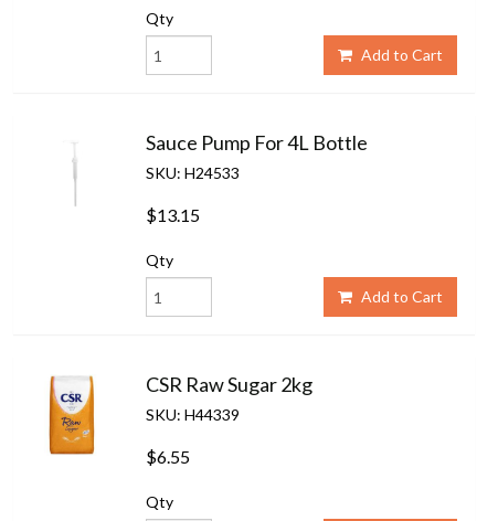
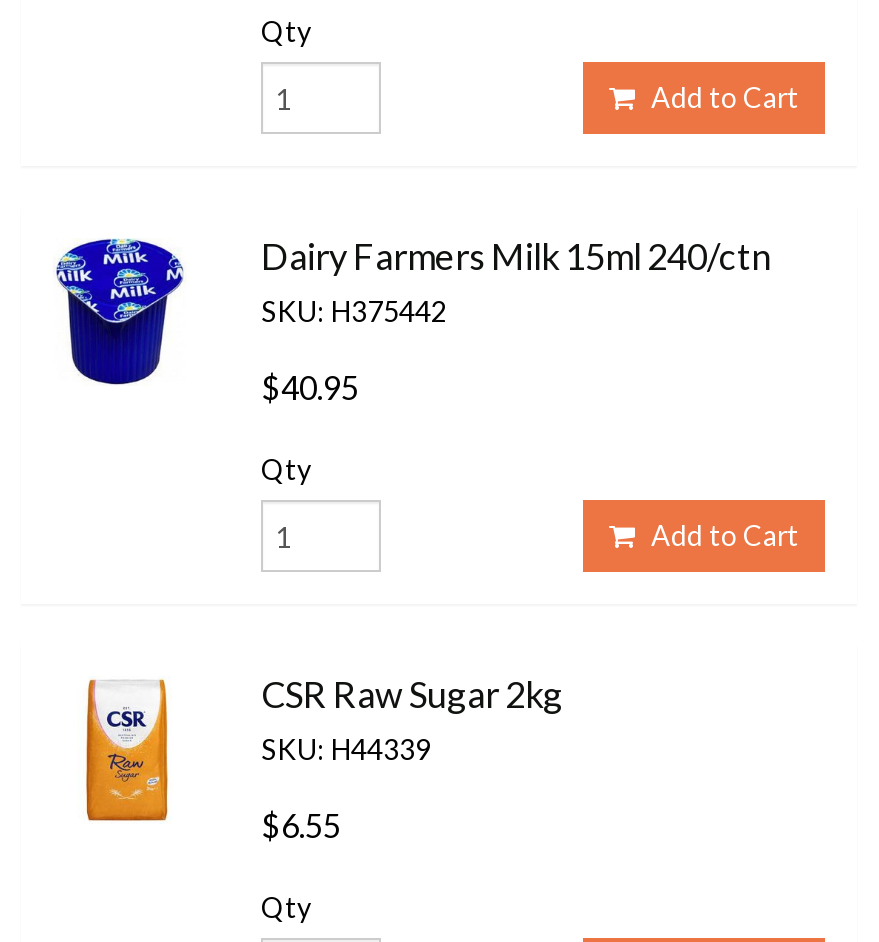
+ [image]

- Sauce Pump For 4L Bottle
- SKU: H24533
+ Dairy Farmers Milk 15ml 240/ctn
+ SKU: H375442

- $13.15
+ $40.95
